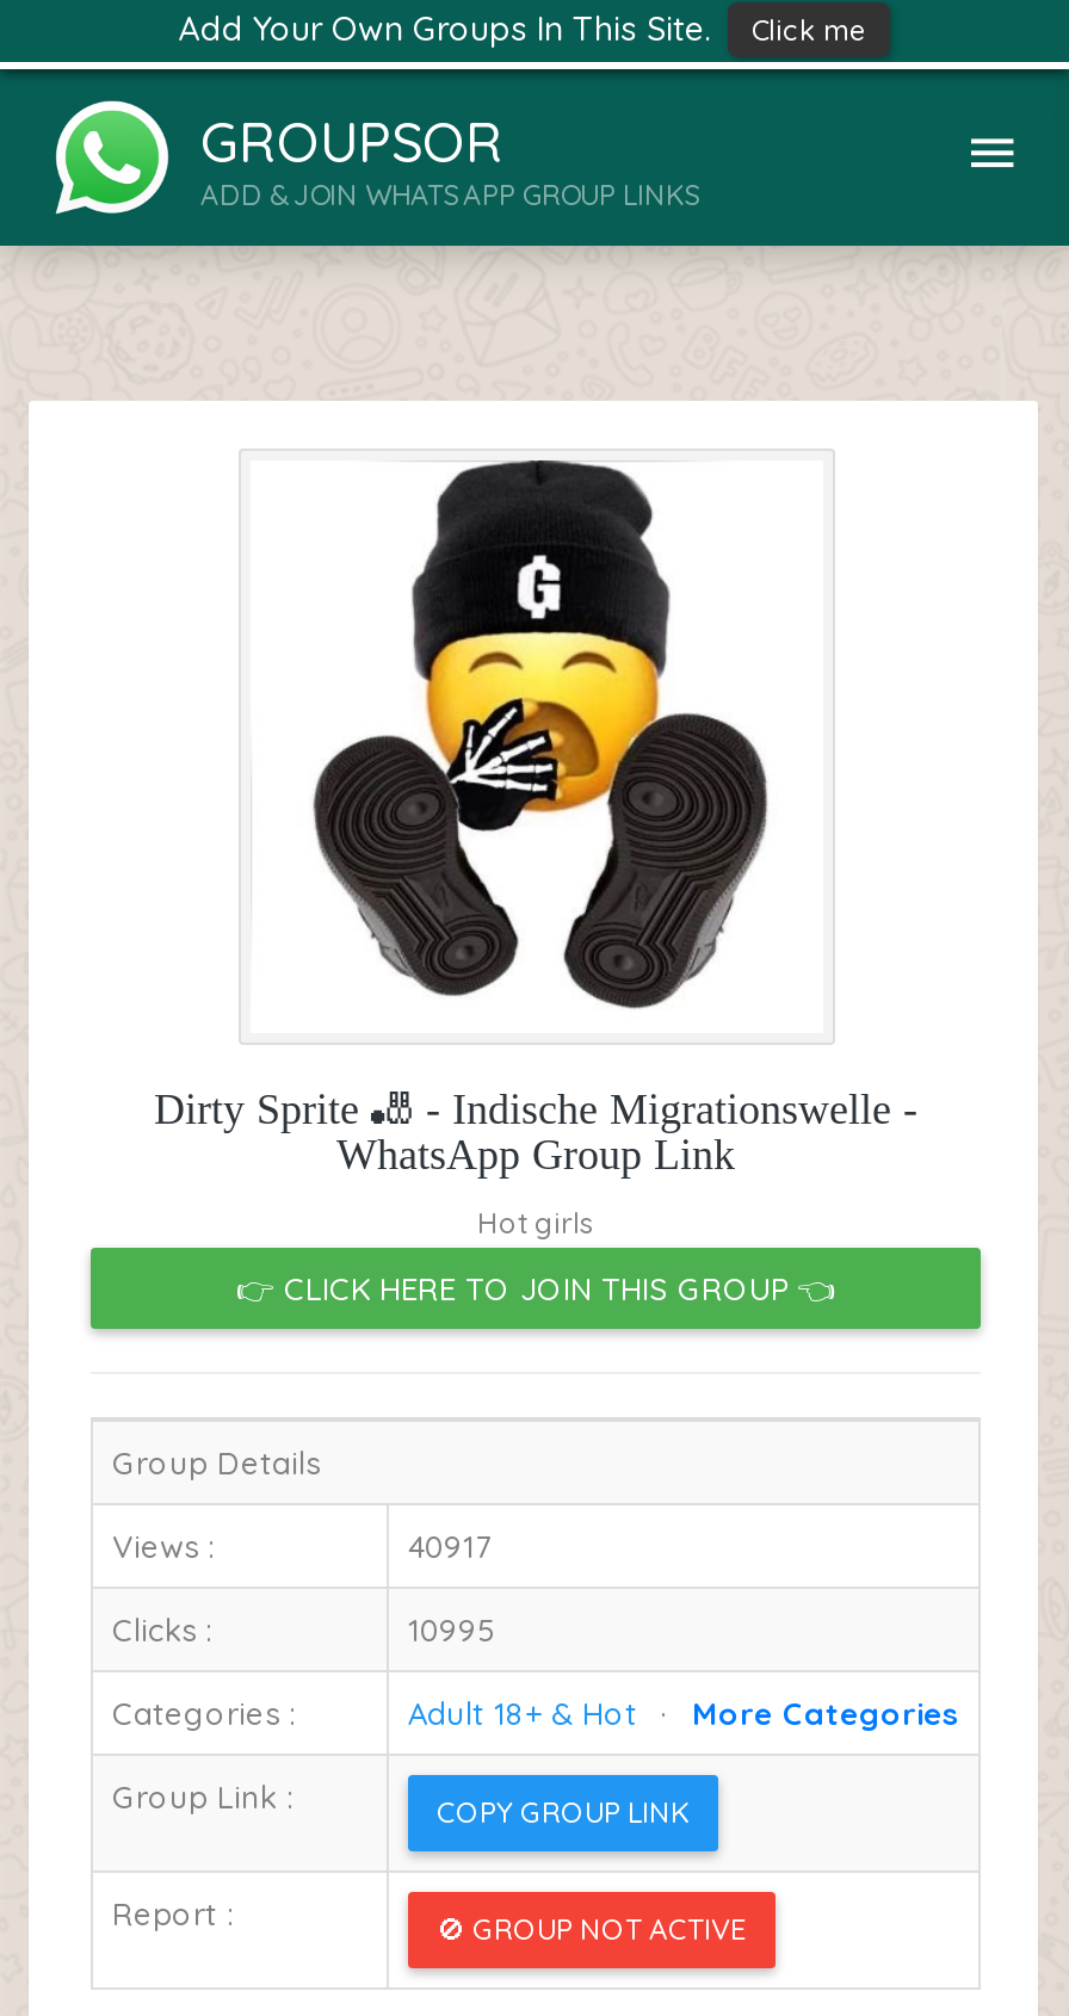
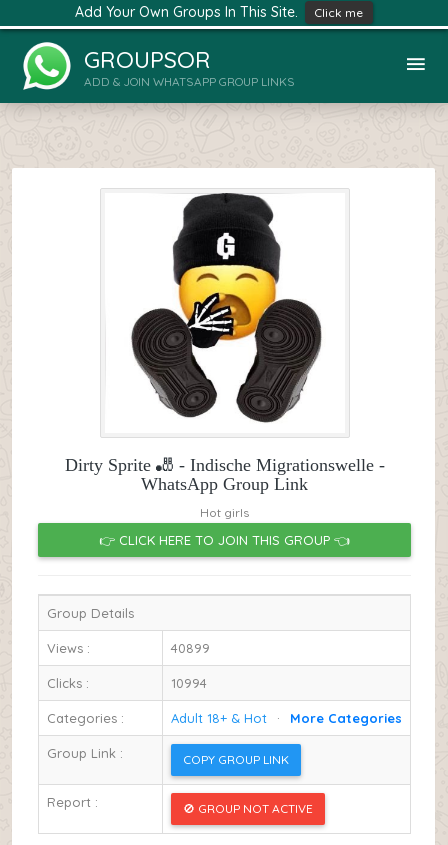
- 40917
+ 40899

- 10995
+ 10994
